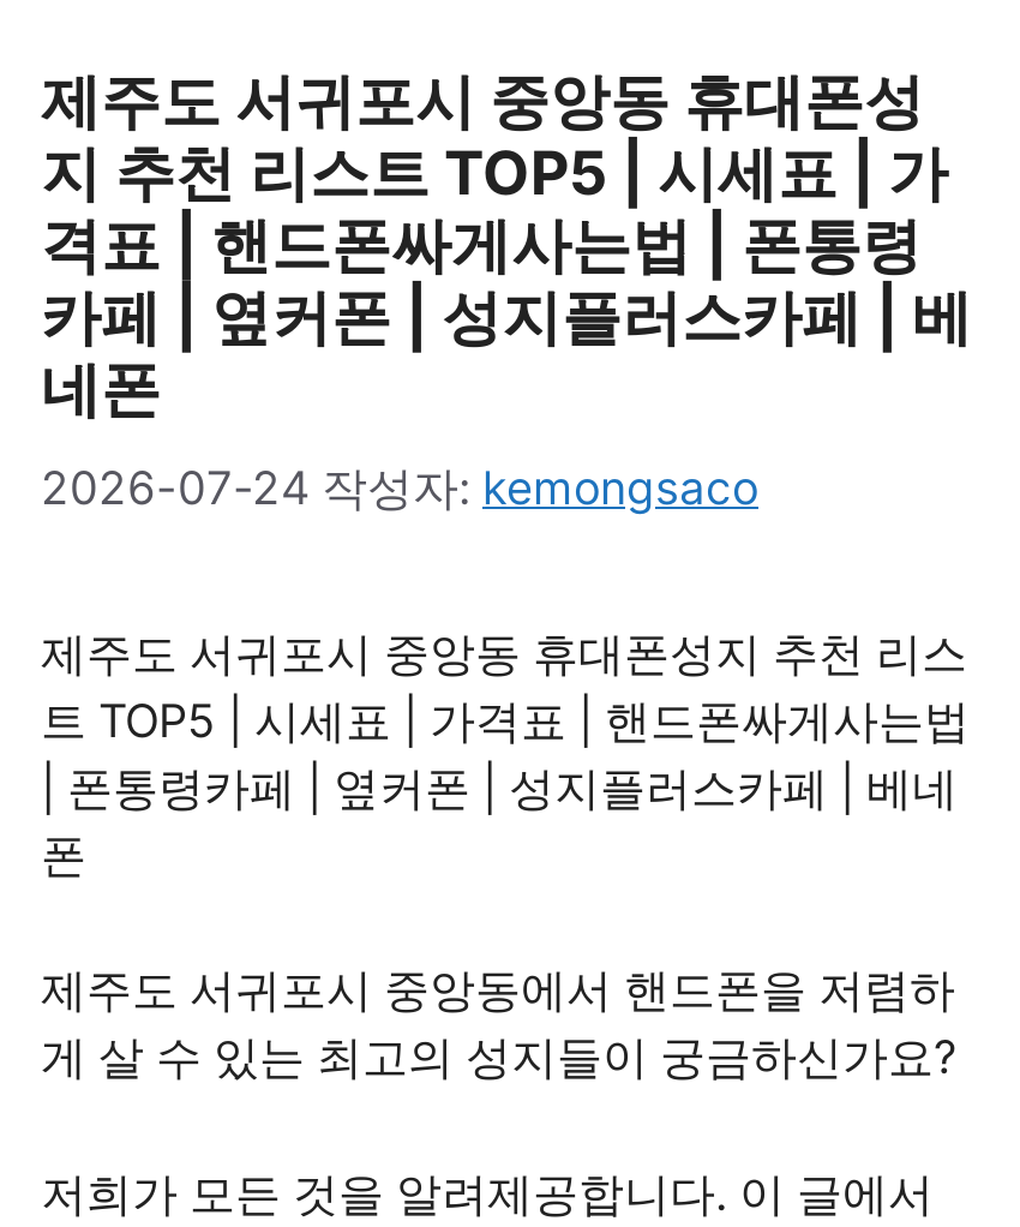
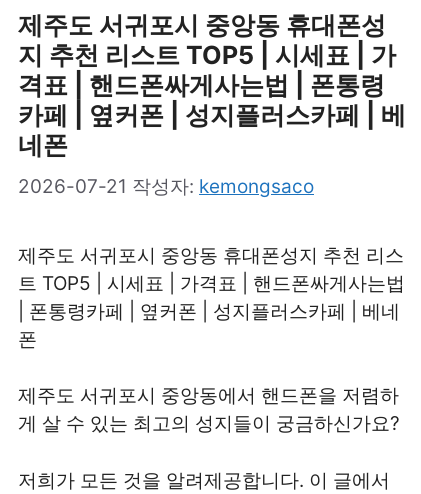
- 2026-07-24 작성자: kemongsaco
+ 2026-07-21 작성자: kemongsaco
